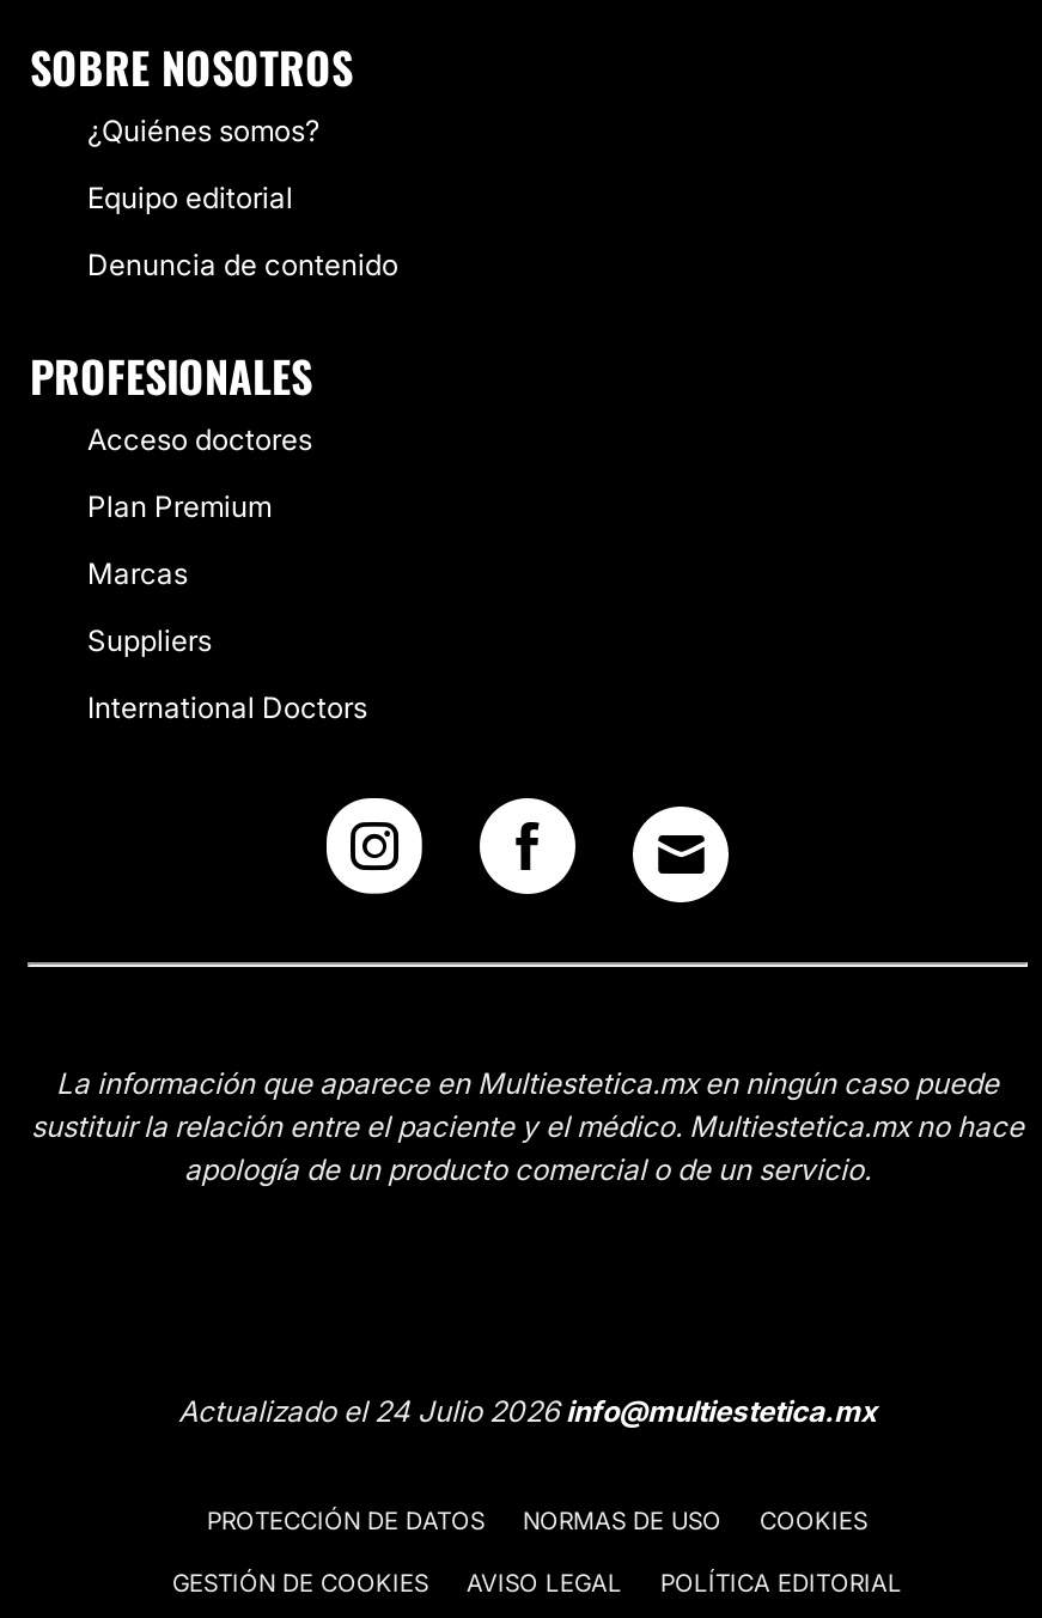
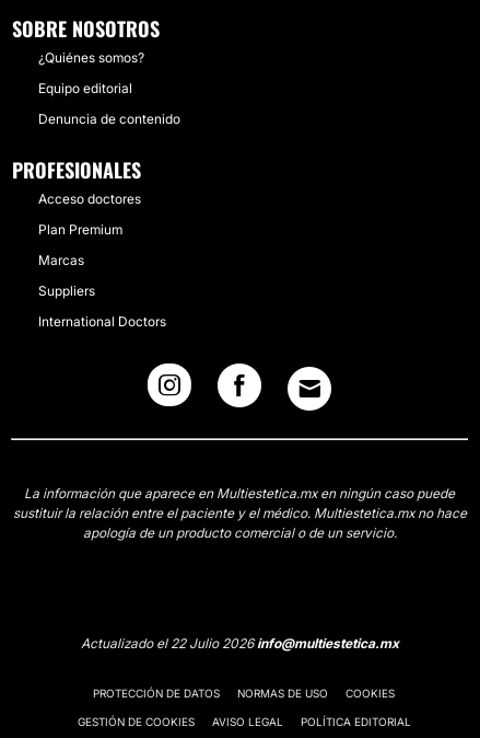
- Actualizado el 24 Julio 2026info@multiestetica.mx
+ Actualizado el 22 Julio 2026info@multiestetica.mx
